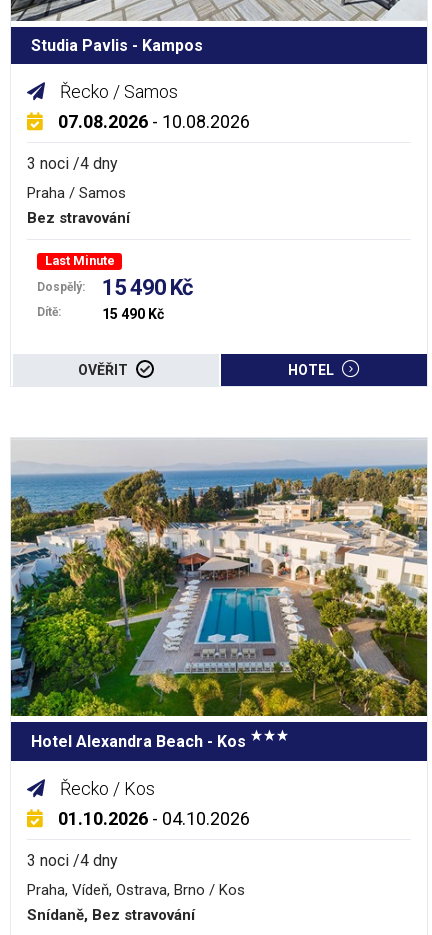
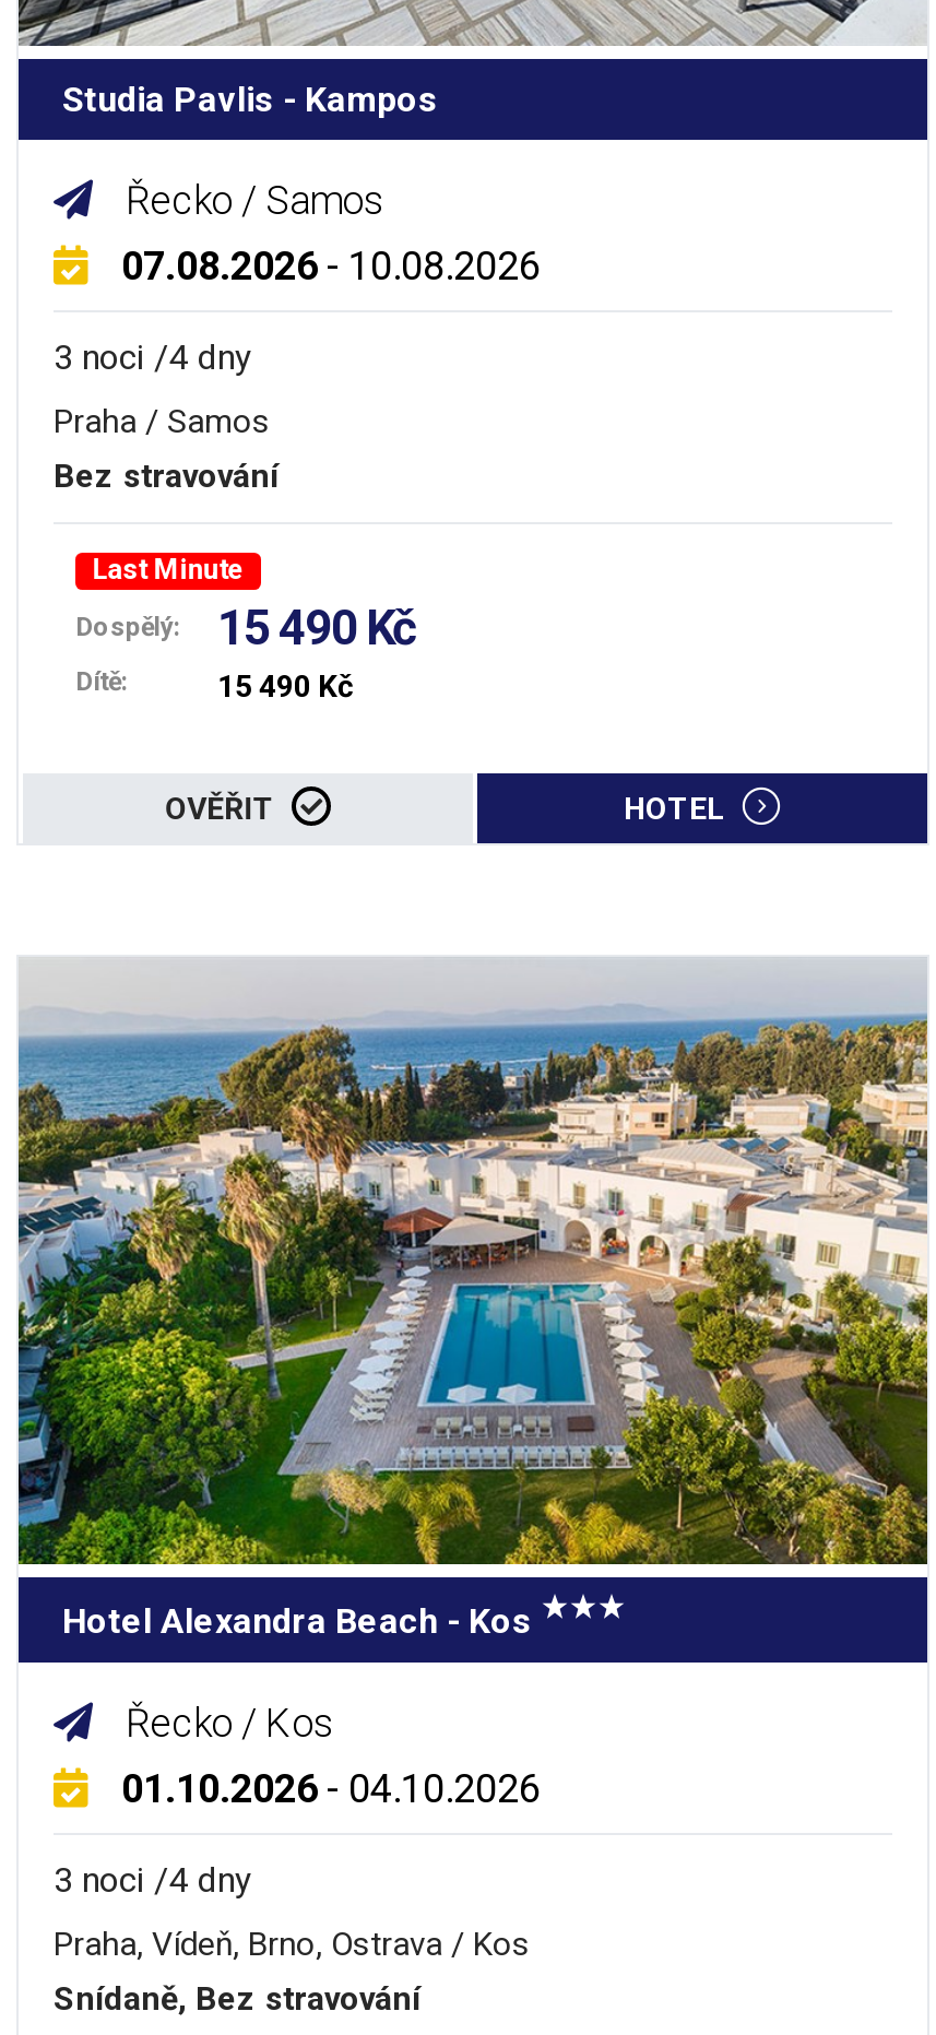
- Praha, Vídeň, Ostrava, Brno / Kos
+ Praha, Vídeň, Brno, Ostrava / Kos
